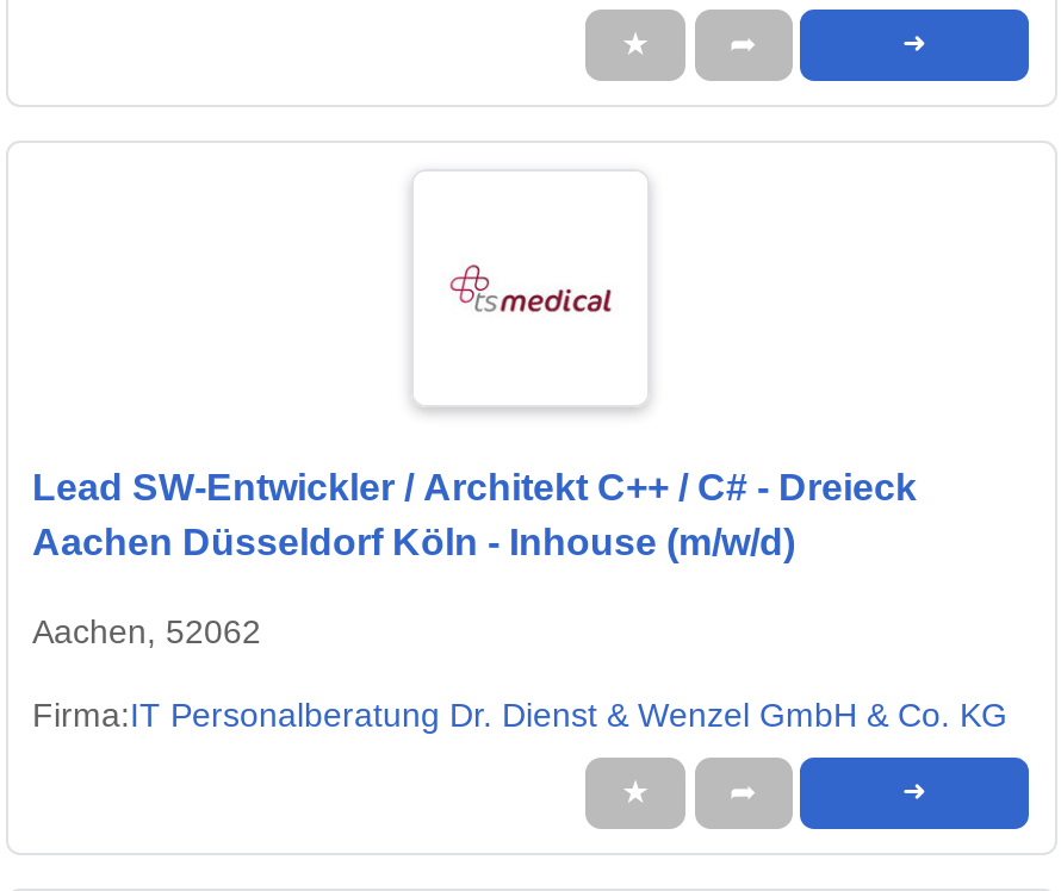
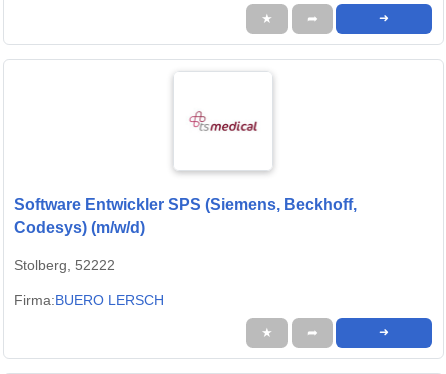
- Lead SW-Entwickler / Architekt C++ / C# - Dreieck
- Aachen Düsseldorf Köln - Inhouse (m/w/d)
+ Software Entwickler SPS (Siemens, Beckhoff,
+ Codesys) (m/w/d)

- Aachen, 52062
+ Stolberg, 52222

- Firma:IT Personalberatung Dr. Dienst & Wenzel GmbH & Co. KG
+ Firma:BUERO LERSCH
